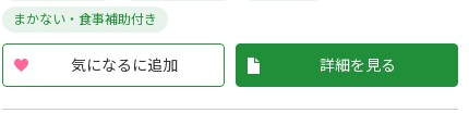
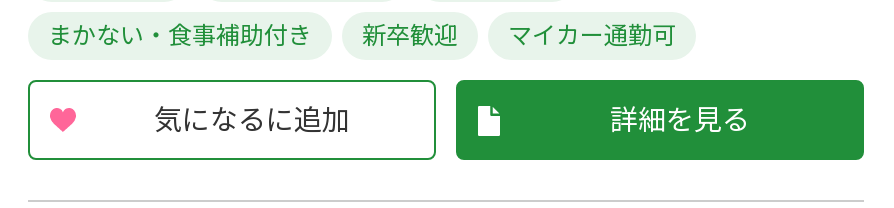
+ 新卒歓迎
+ マイカー通勤可
